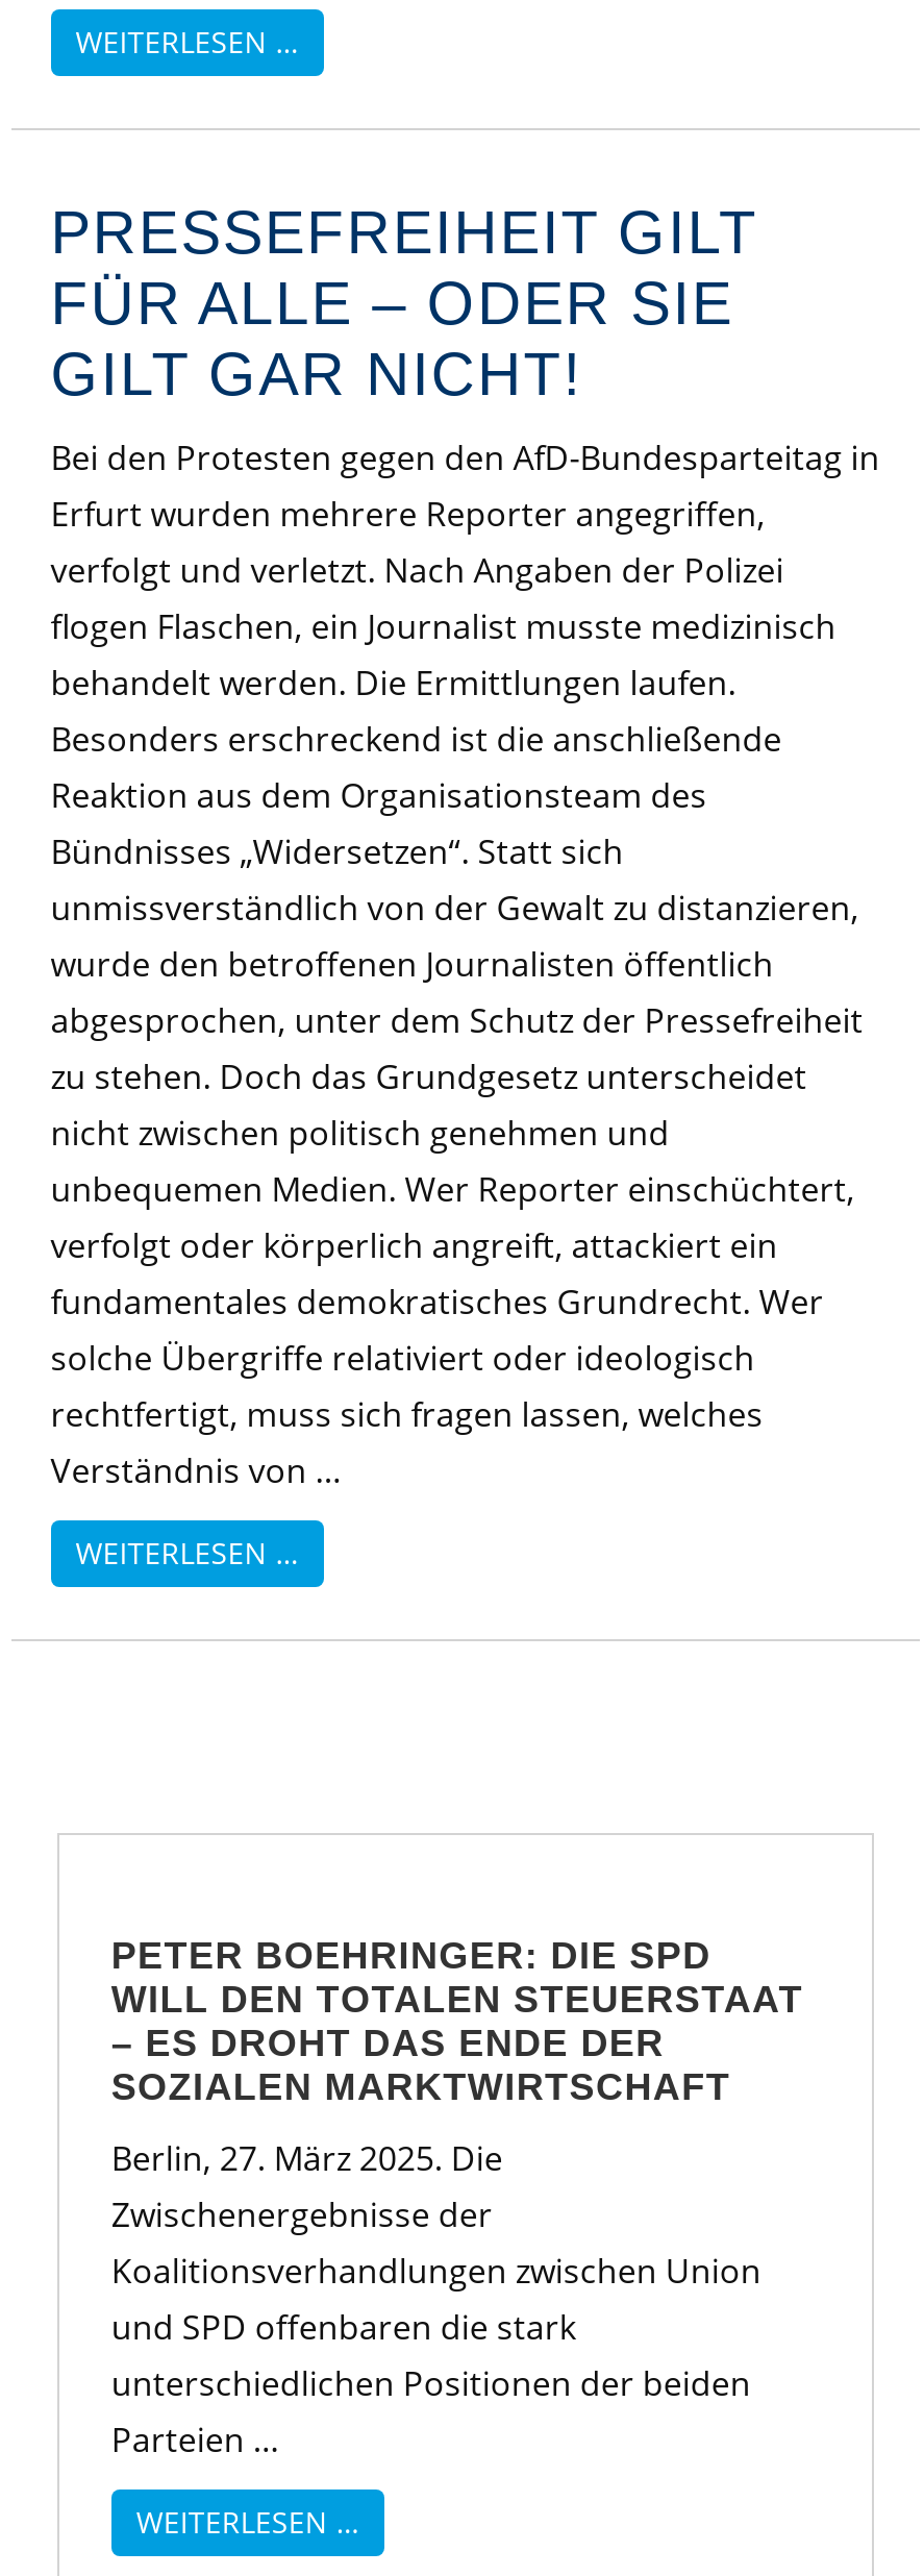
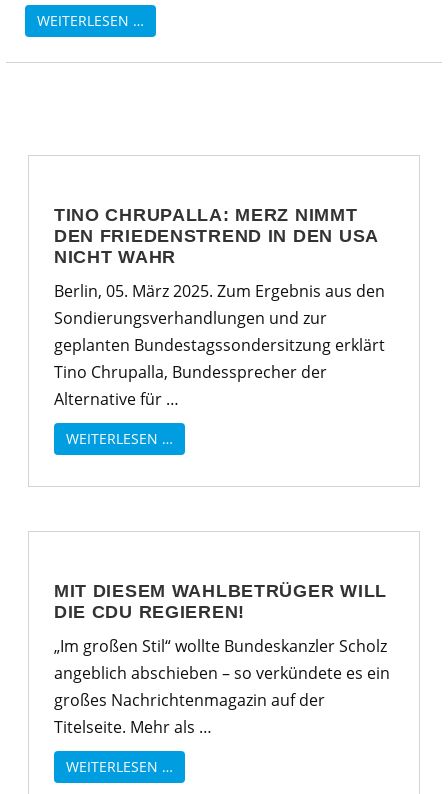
- PRESSEFREIHEIT GILT
- FÜR ALLE – ODER SIE
- GILT GAR NICHT!
- Bei den Protesten gegen den AfD-Bundesparteitag in
- Erfurt wurden mehrere Reporter angegriffen,
- verfolgt und verletzt. Nach Angaben der Polizei
- flogen Flaschen, ein Journalist musste medizinisch
- behandelt werden. Die Ermittlungen laufen.
- Besonders erschreckend ist die anschließende
- Reaktion aus dem Organisationsteam des
- Bündnisses „Widersetzen“. Statt sich
- unmissverständlich von der Gewalt zu distanzieren,
- wurde den betroffenen Journalisten öffentlich
- abgesprochen, unter dem Schutz der Pressefreiheit
- zu stehen. Doch das Grundgesetz unterscheidet
- nicht zwischen politisch genehmen und
- unbequemen Medien. Wer Reporter einschüchtert,
- verfolgt oder körperlich angreift, attackiert ein
- fundamentales demokratisches Grundrecht. Wer
- solche Übergriffe relativiert oder ideologisch
- rechtfertigt, muss sich fragen lassen, welches
- Verständnis von …
+ TINO CHRUPALLA: MERZ NIMMT
+ DEN FRIEDENSTREND IN DEN USA
+ NICHT WAHR
+ Berlin, 05. März 2025. Zum Ergebnis aus den
+ Sondierungsverhandlungen und zur
+ geplanten Bundestagssondersitzung erklärt
+ Tino Chrupalla, Bundessprecher der
+ Alternative für …

- PETER BOEHRINGER: DIE SPD
- WILL DEN TOTALEN STEUERSTAAT
- – ES DROHT DAS ENDE DER
- SOZIALEN MARKTWIRTSCHAFT
+ MIT DIESEM WAHLBETRÜGER WILL
+ DIE CDU REGIEREN!

- Berlin, 27. März 2025. Die
- Zwischenergebnisse der
- Koalitionsverhandlungen zwischen Union
- und SPD offenbaren die stark
- unterschiedlichen Positionen der beiden
- Parteien …
+ „Im großen Stil“ wollte Bundeskanzler Scholz
+ angeblich abschieben – so verkündete es ein
+ großes Nachrichtenmagazin auf der
+ Titelseite. Mehr als …
